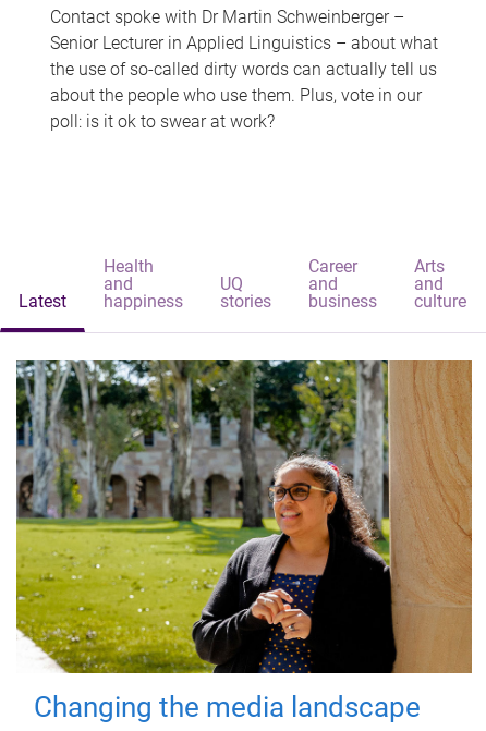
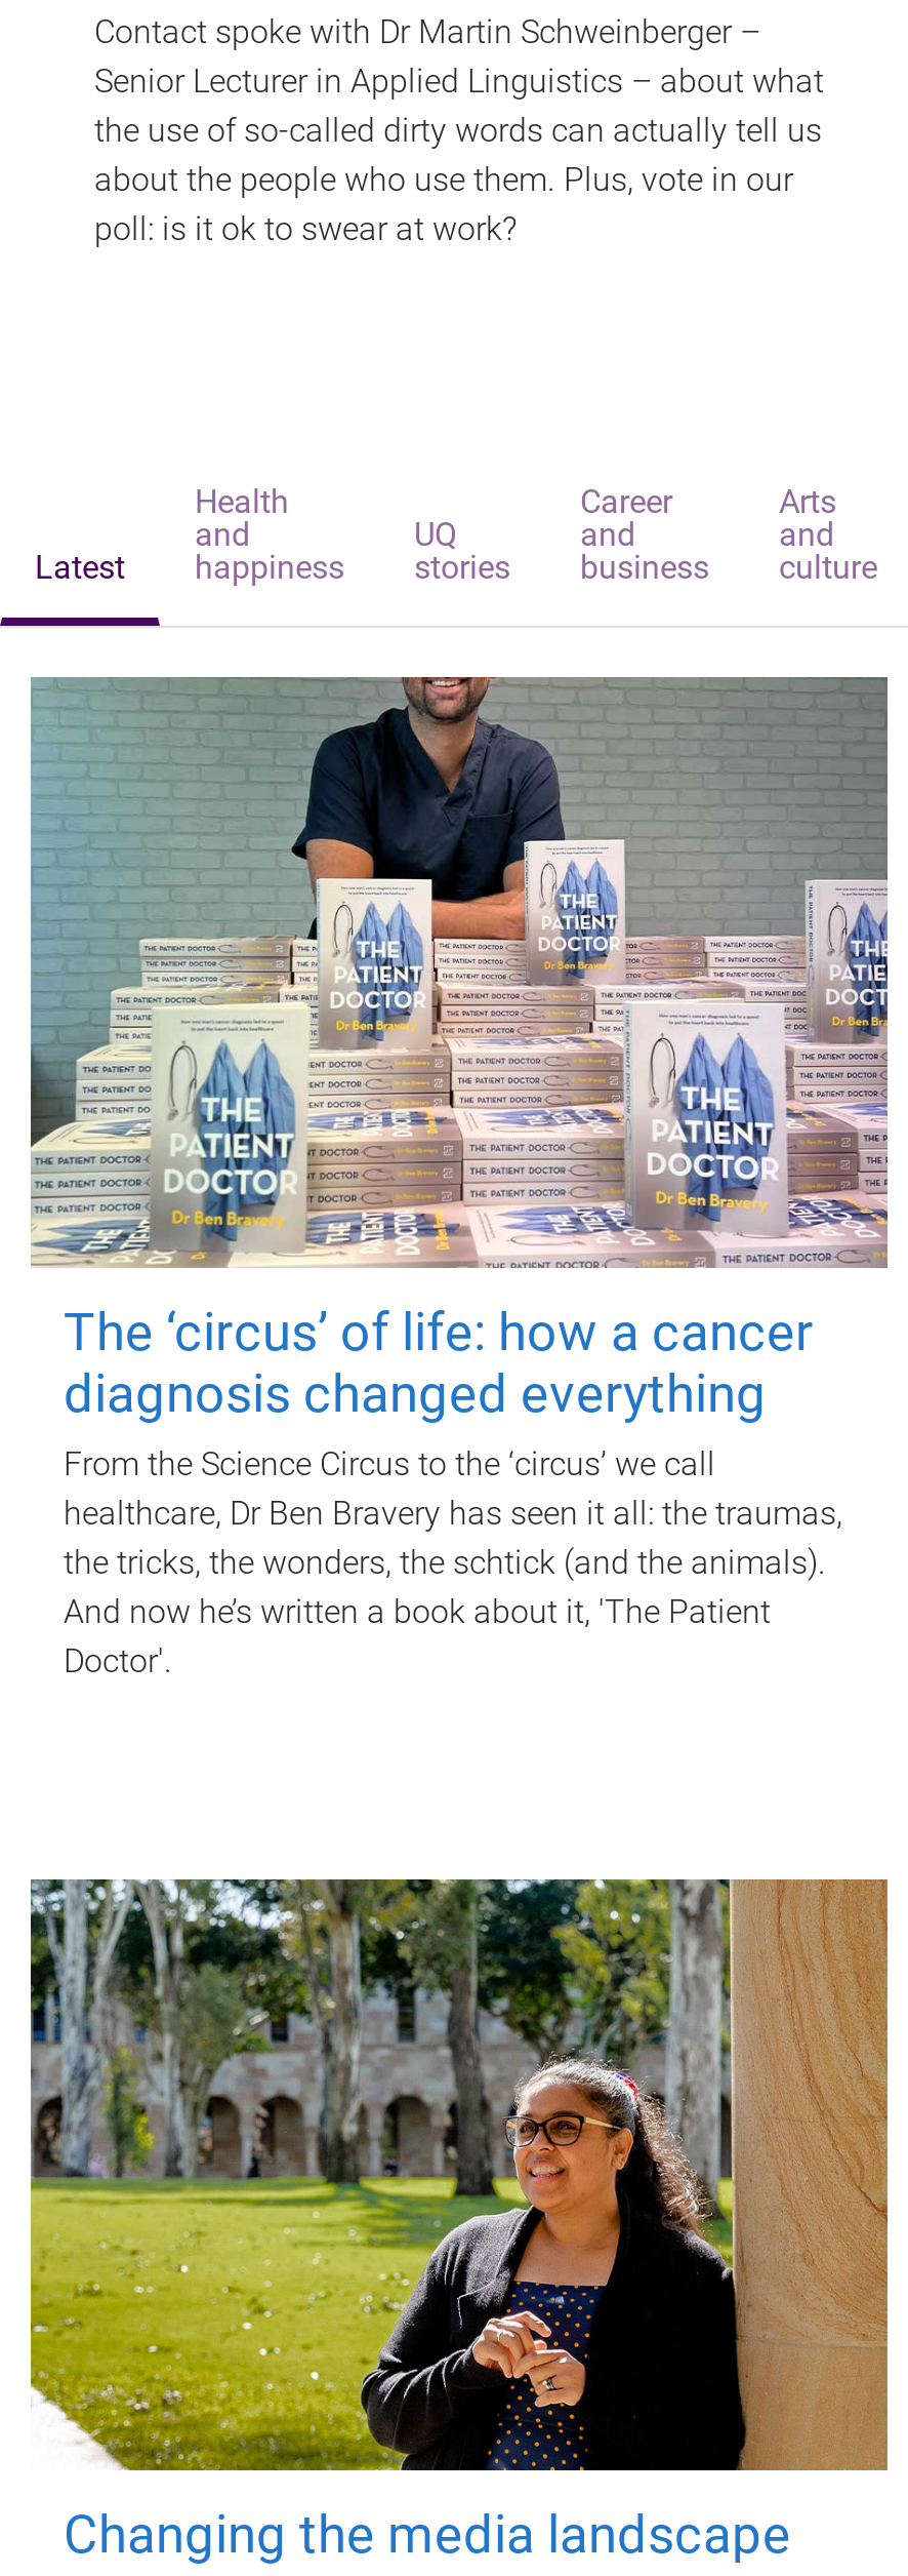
+ [image]
+ The ‘circus’ of life: how a cancer
+ diagnosis changed everything
+ From the Science Circus to the ‘circus’ we call
+ healthcare, Dr Ben Bravery has seen it all: the traumas,
+ the tricks, the wonders, the schtick (and the animals).
+ And now he’s written a book about it, 'The Patient
+ Doctor'.
